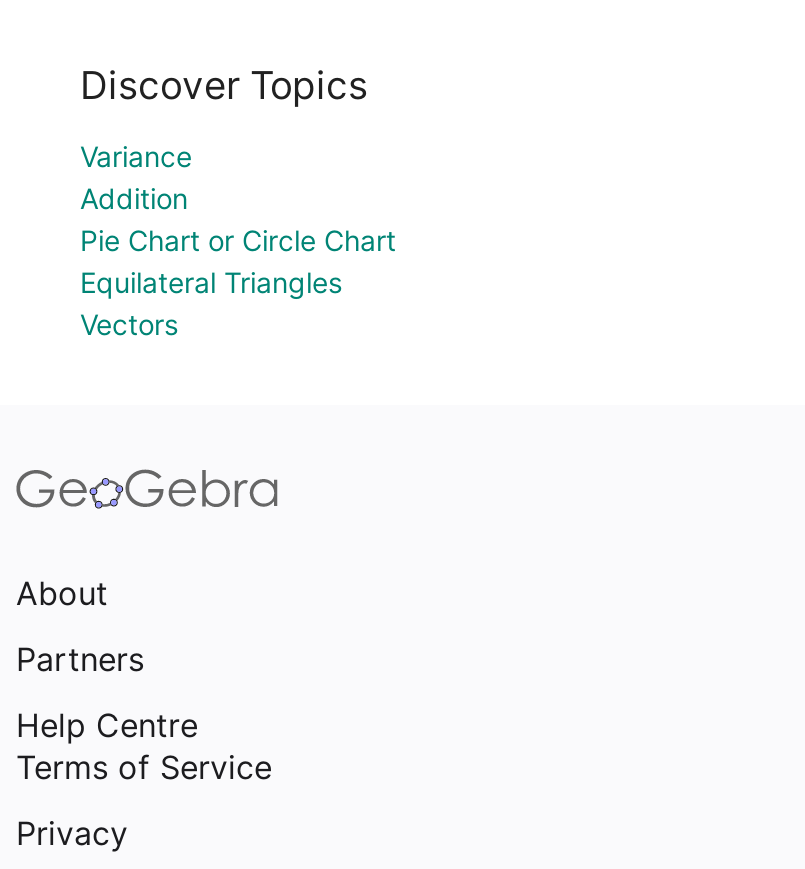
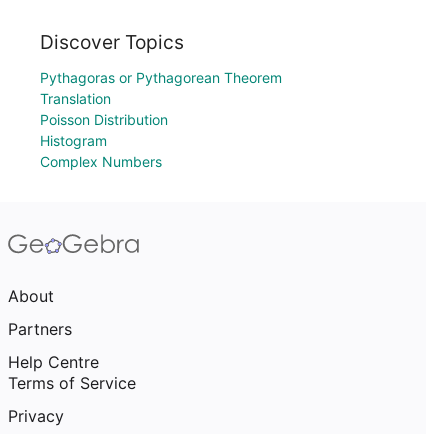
- Variance
- Addition
- Pie Chart or Circle Chart
- Equilateral Triangles
- Vectors
+ Pythagoras or Pythagorean Theorem
+ Translation
+ Poisson Distribution
+ Histogram
+ Complex Numbers
